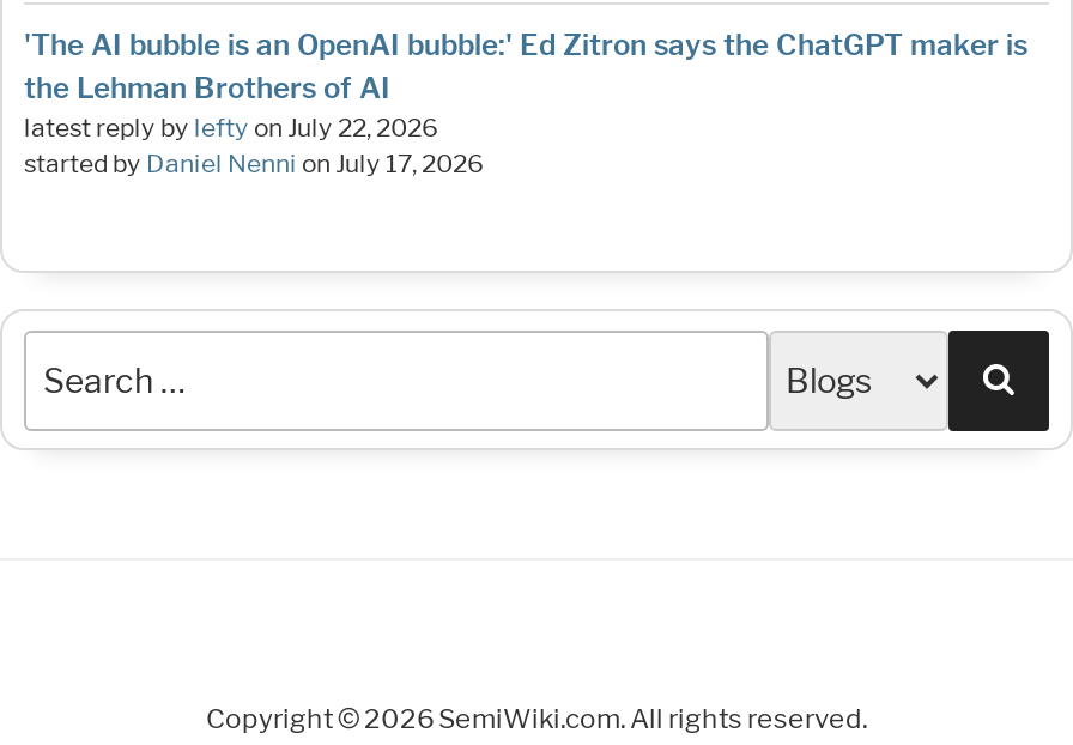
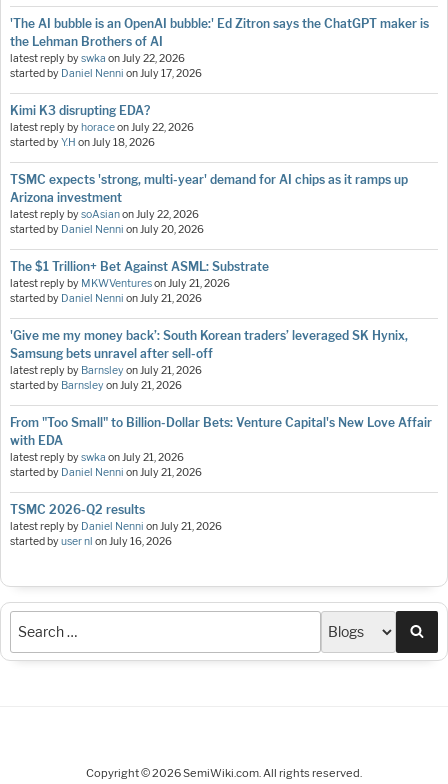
- latest reply by lefty on July 22, 2026
+ latest reply by swka on July 22, 2026

+ Kimi K3 disrupting EDA?
+ latest reply by horaceonJuly 22, 2026
+ started by Y.H onJuly 18, 2026
+ TSMC expects 'strong, multi-year' demand for AI chips as it ramps up
+ Arizona investment
+ latest reply by soAsian onJuly 22, 2026
+ started by Daniel Nenni onJuly 20, 2026
+ The $1 Trillion+ Bet Against ASML: Substrate
+ latest reply by MKWVenturesonJuly 21, 2026
+ started by Daniel Nenni onJuly 21, 2026
+ 'Give me my money back’: South Korean traders’ leveraged SK Hynix,
+ Samsung bets unravel after sell-off
+ latest reply by Barnsley onJuly 21, 2026
+ started by Barnsley onJuly 21, 2026
+ From "Too Small" to Billion-Dollar Bets: Venture Capital's New Love Affair
+ with EDA
+ latest reply by swka onJuly 21, 2026
+ started by Daniel Nenni onJuly 21, 2026
+ TSMC 2026-Q2 results
+ latest reply by Daniel Nenni onJuly 21, 2026
+ started by user nl onJuly 16, 2026
